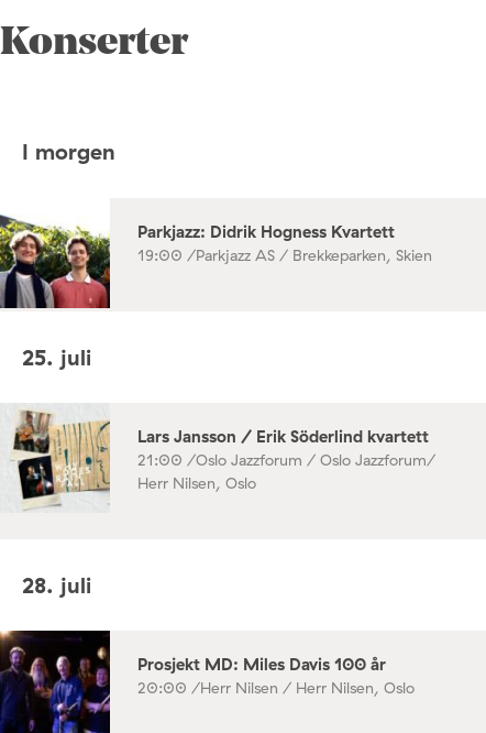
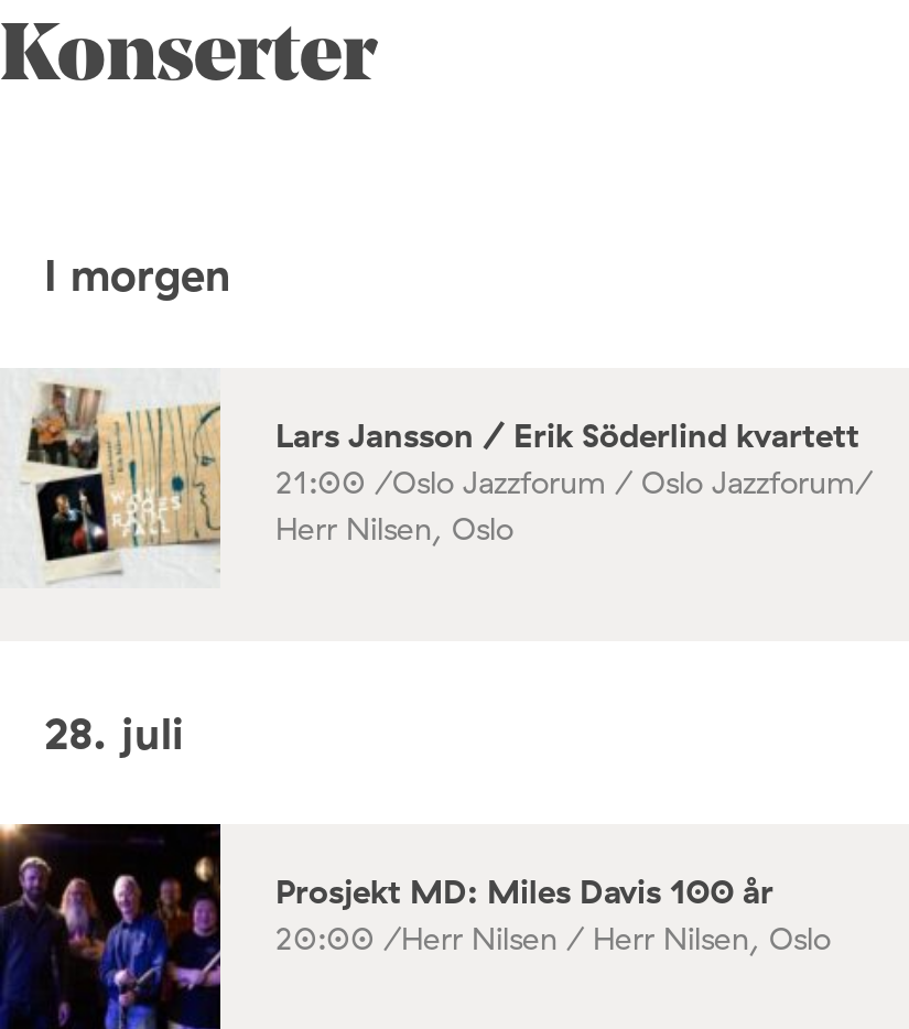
- [image]
- Parkjazz: Didrik Hogness Kvartett
- 19:00 /Parkjazz AS / Brekkeparken, Skien

- 25. juli
